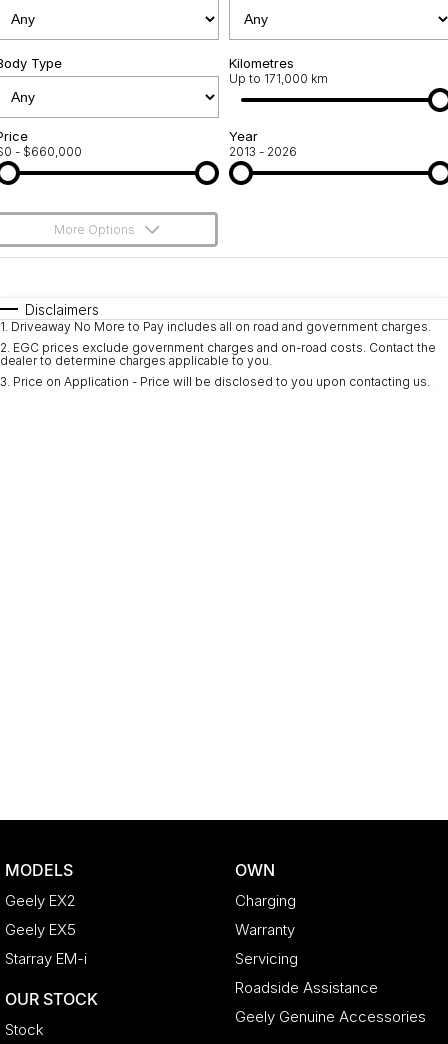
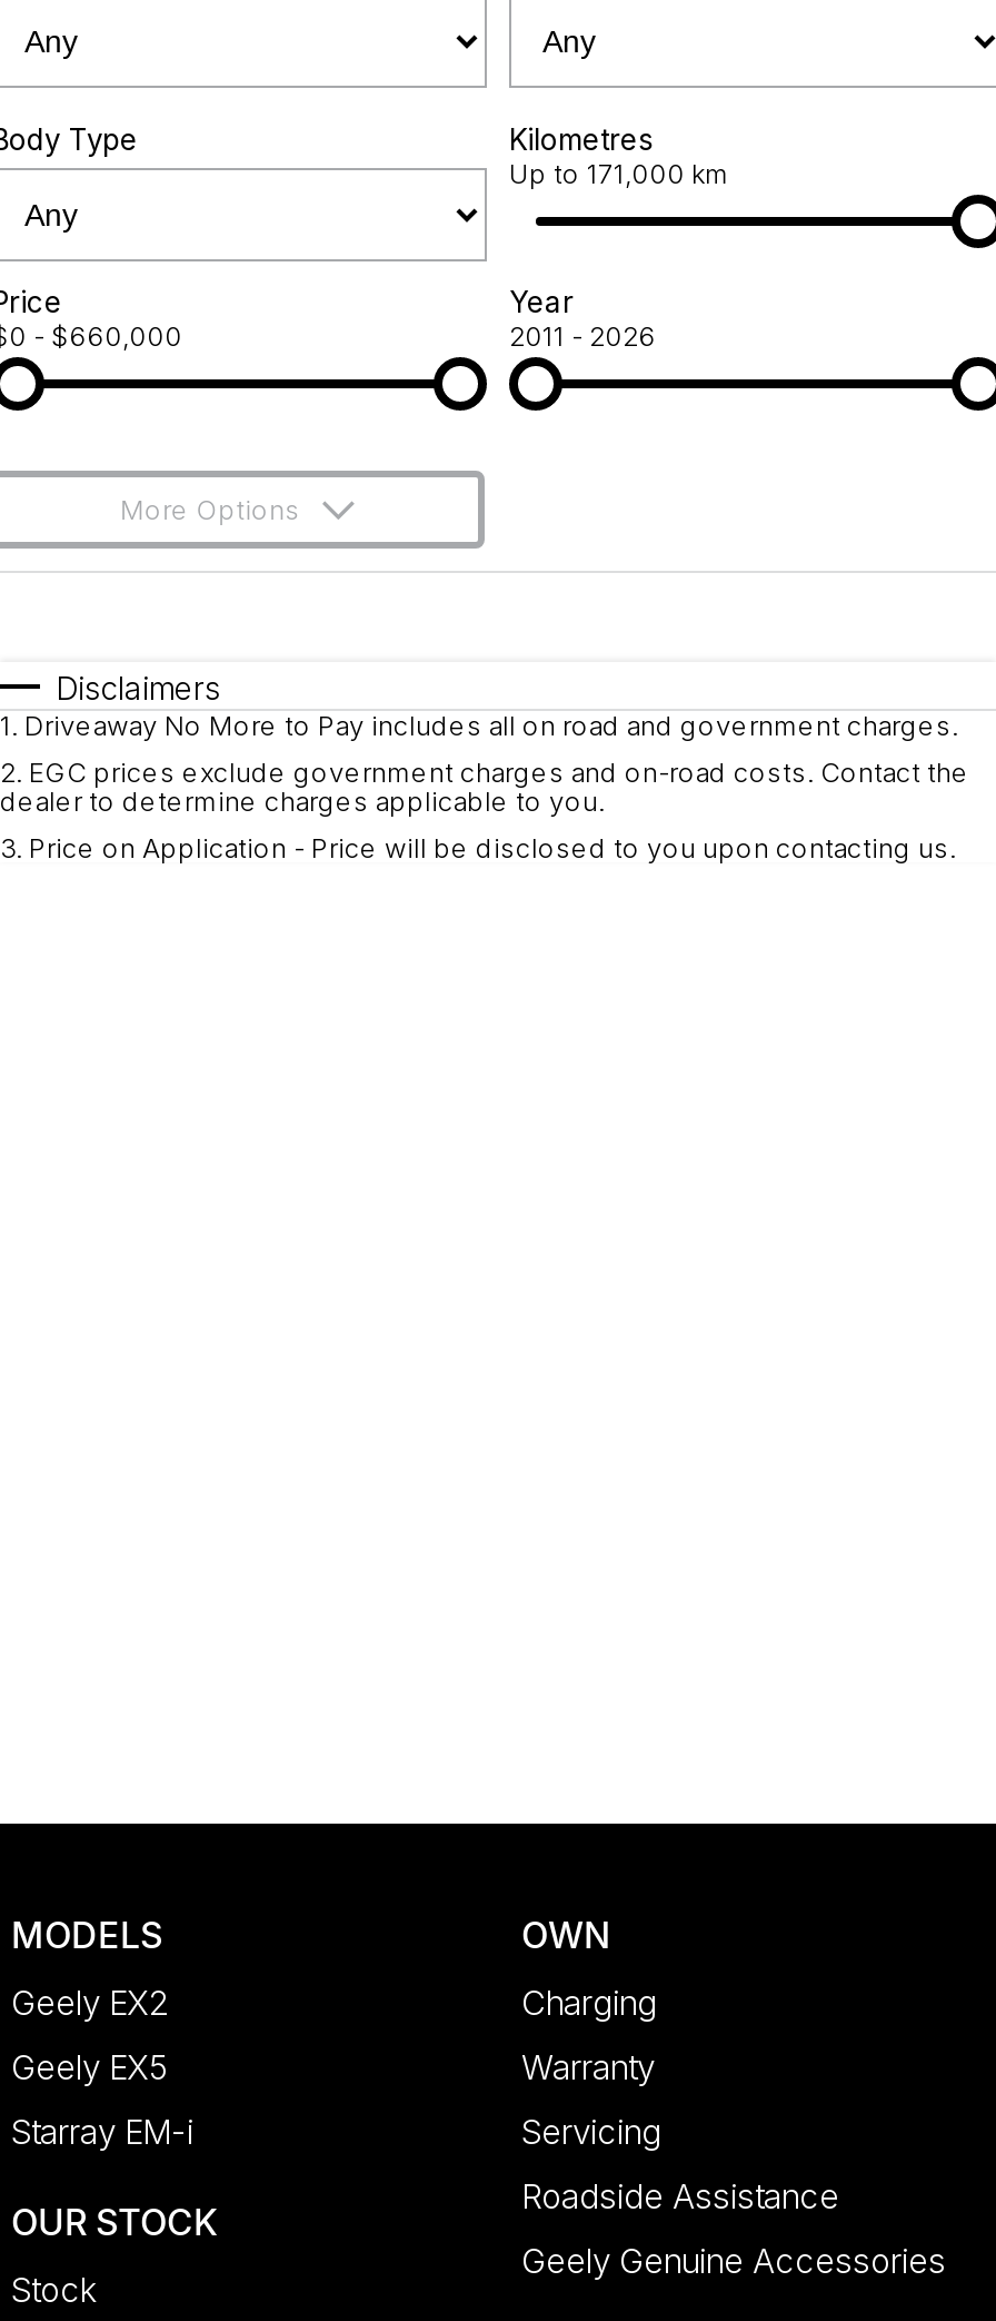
- 2013 - 2026
+ 2011 - 2026
